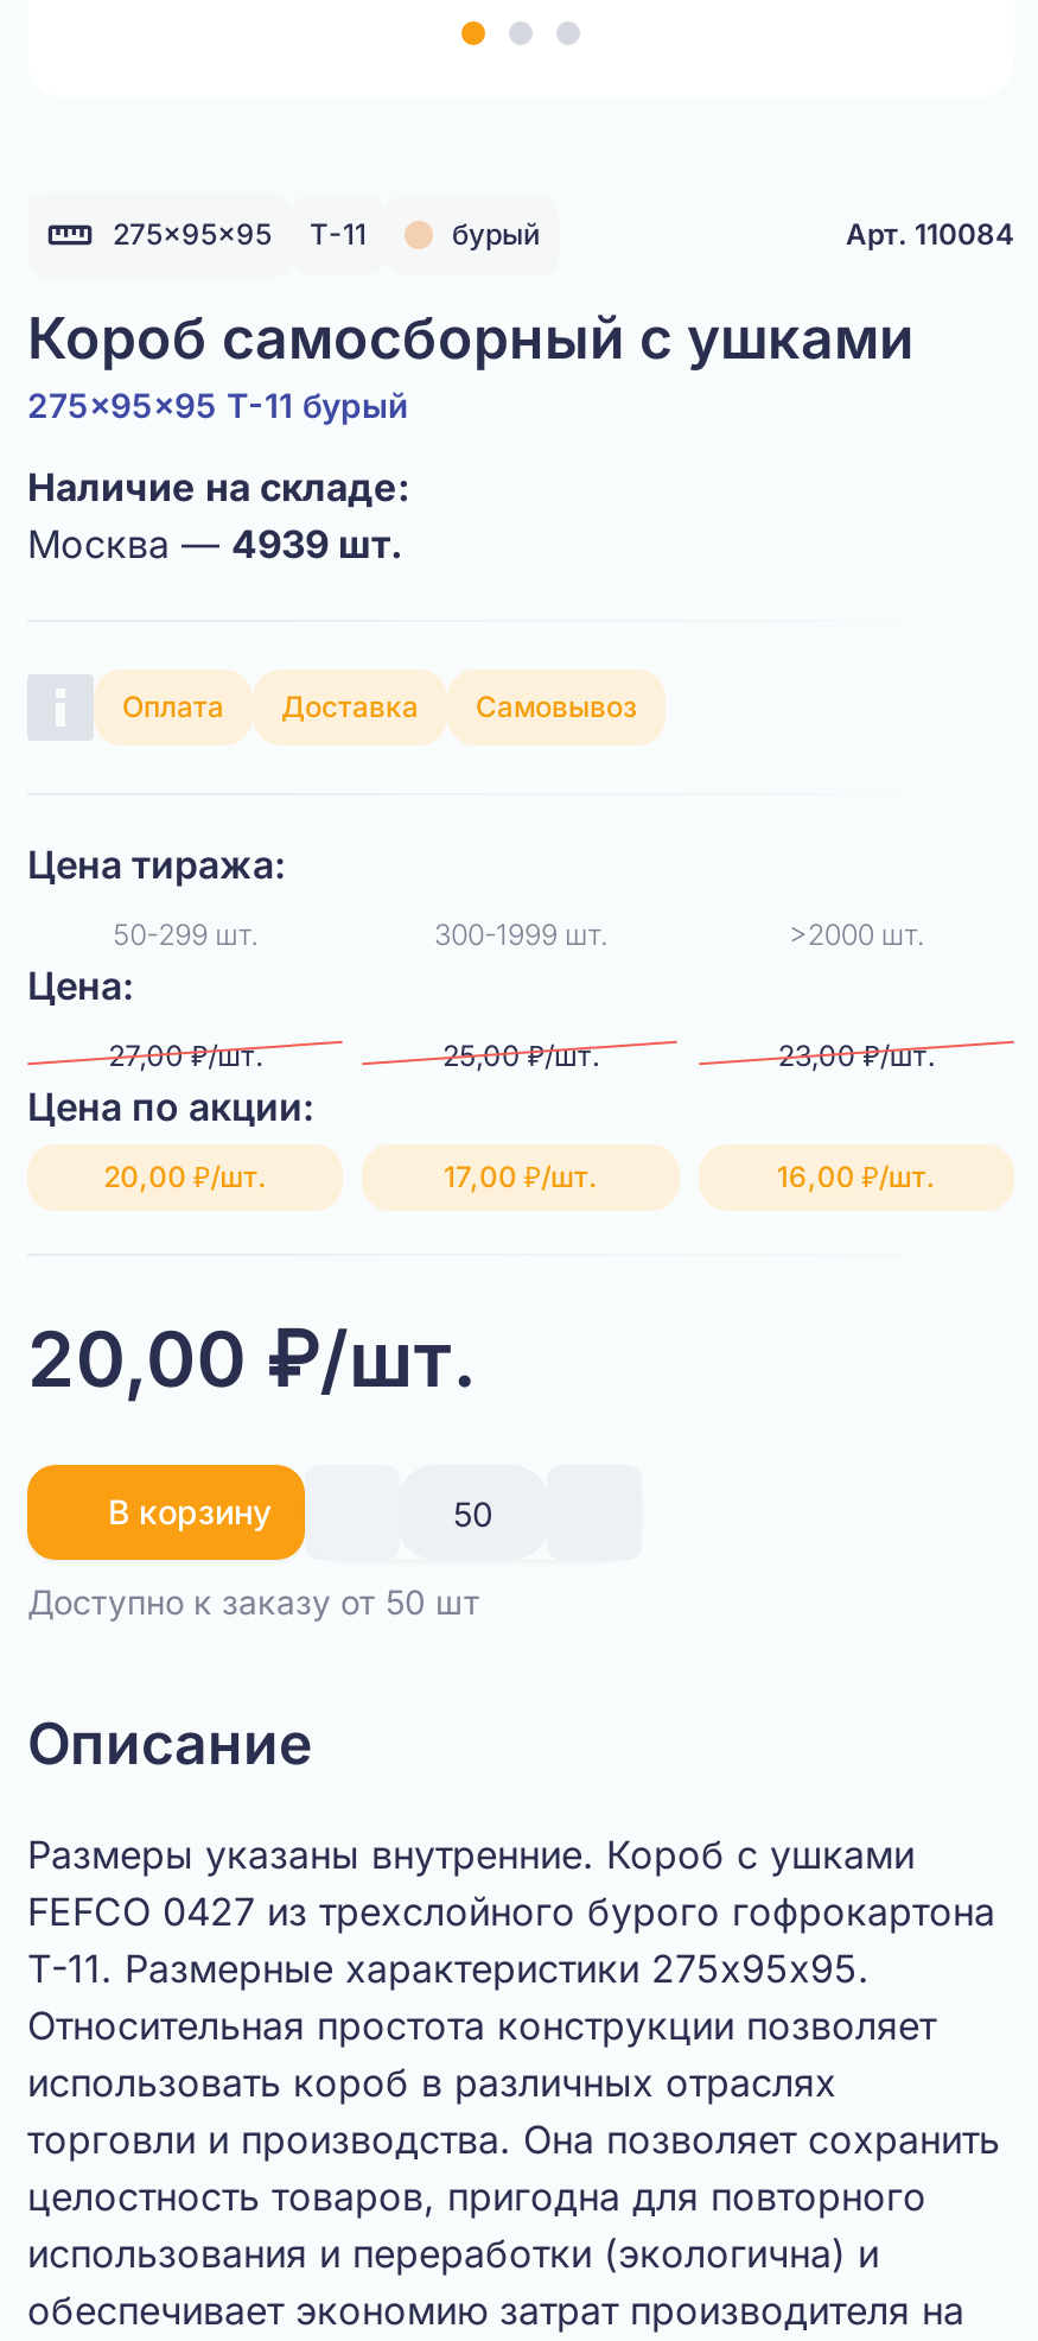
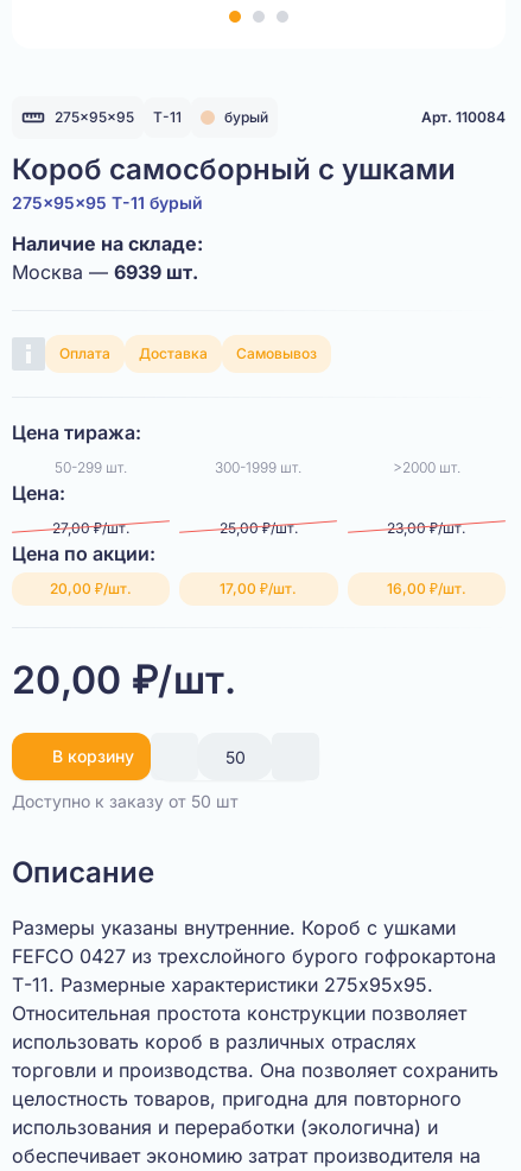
- Москва — 4939 шт.
+ Москва — 6939 шт.
